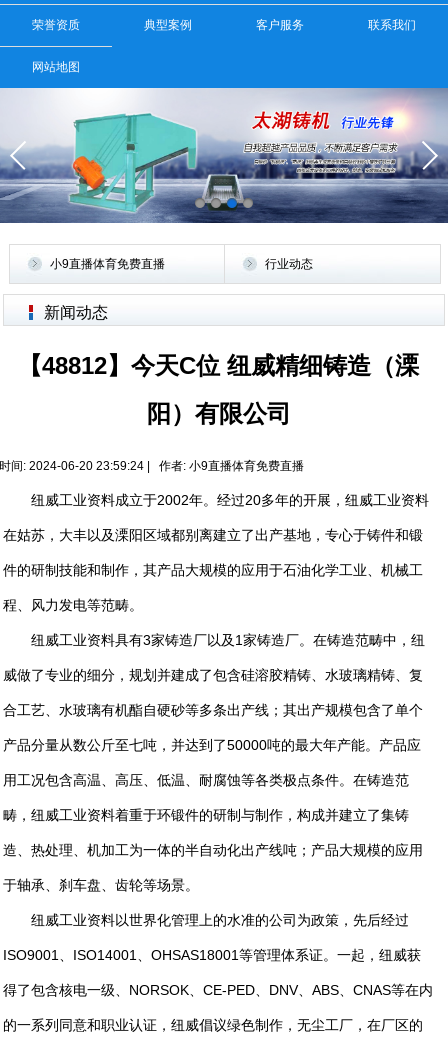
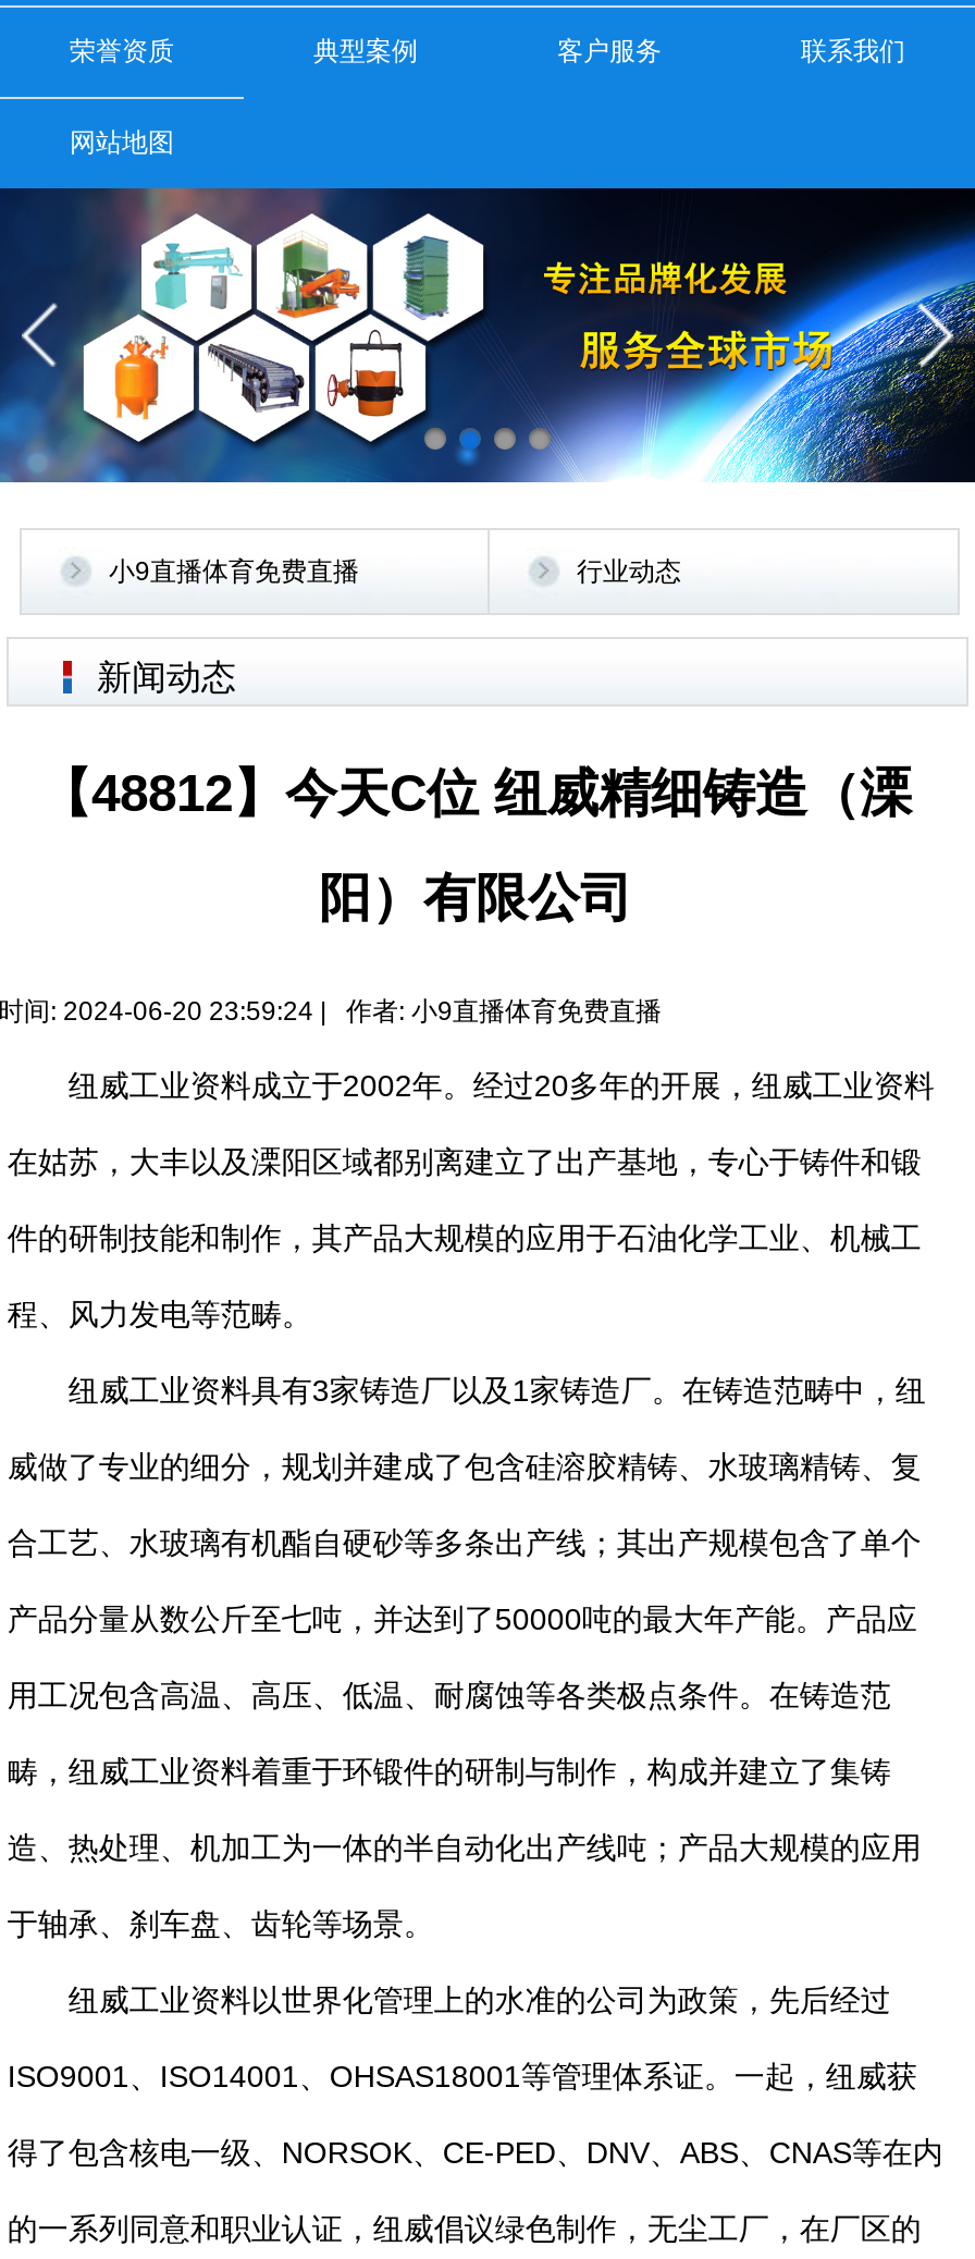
- [image]
+ [image]
